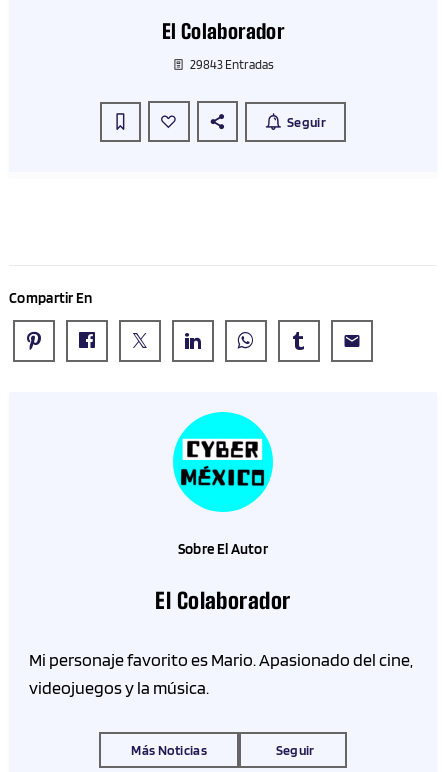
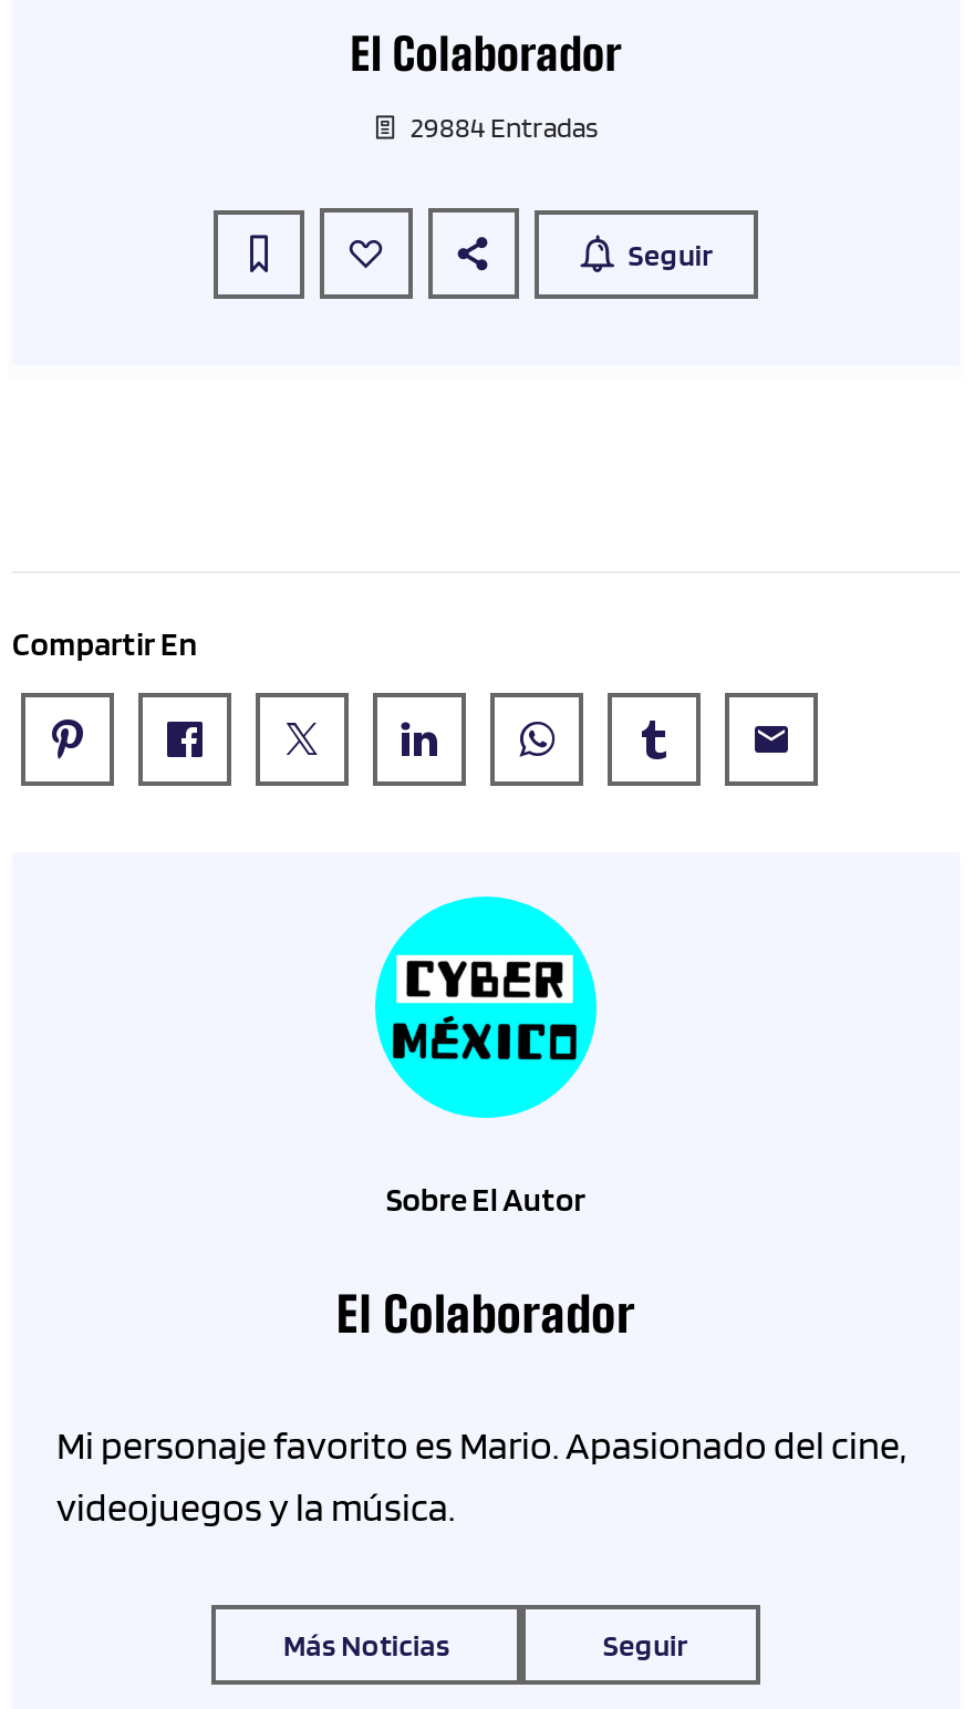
- 29843 Entradas
+ 29884 Entradas
